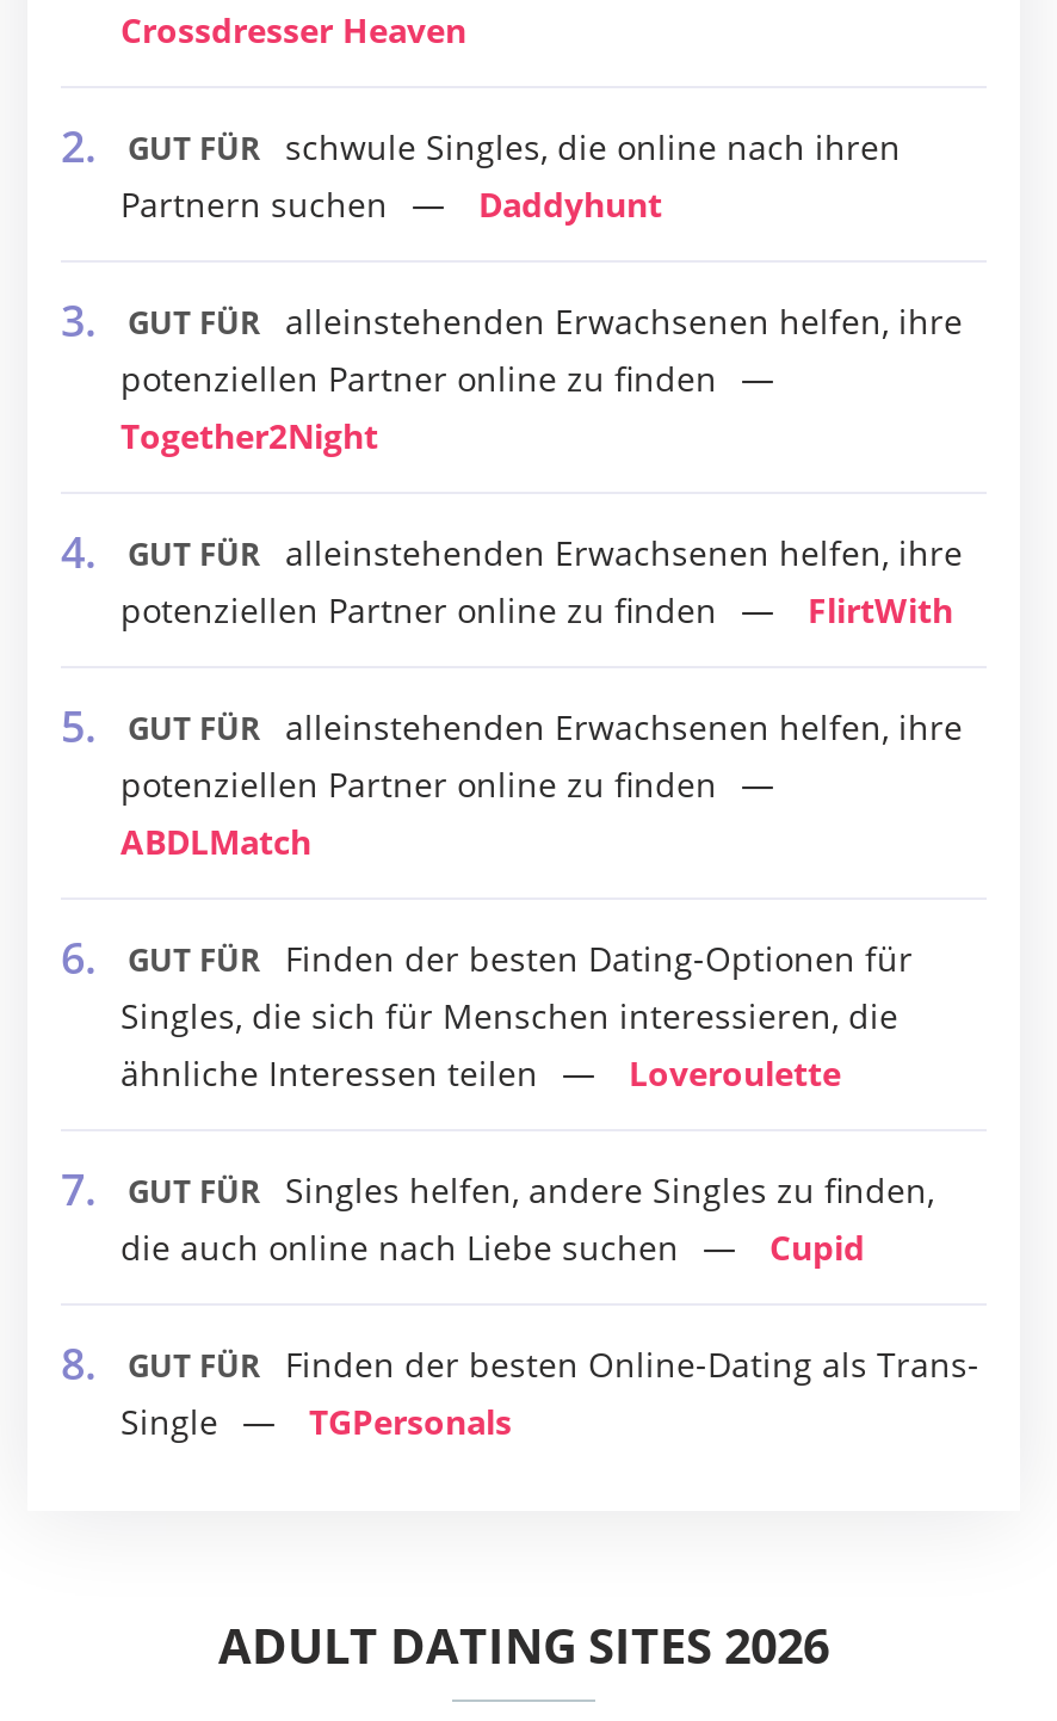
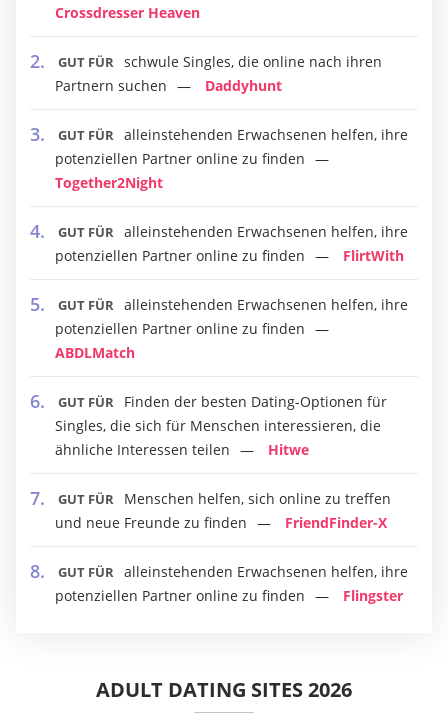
- Loveroulette
+ Hitwe

- GUT FÜR Singles helfen, andere Singles zu finden,
- die auch online nach Liebe suchen
- Cupid
+ GUT FÜR Menschen helfen, sich online zu treffen
+ und neue Freunde zu finden
+ FriendFinder-X

- GUT FÜR Finden der besten Online-Dating als Trans-
- Single
- TGPersonals
+ GUT FÜR alleinstehenden Erwachsenen helfen, ihre
+ potenziellen Partner online zu finden
+ Flingster
